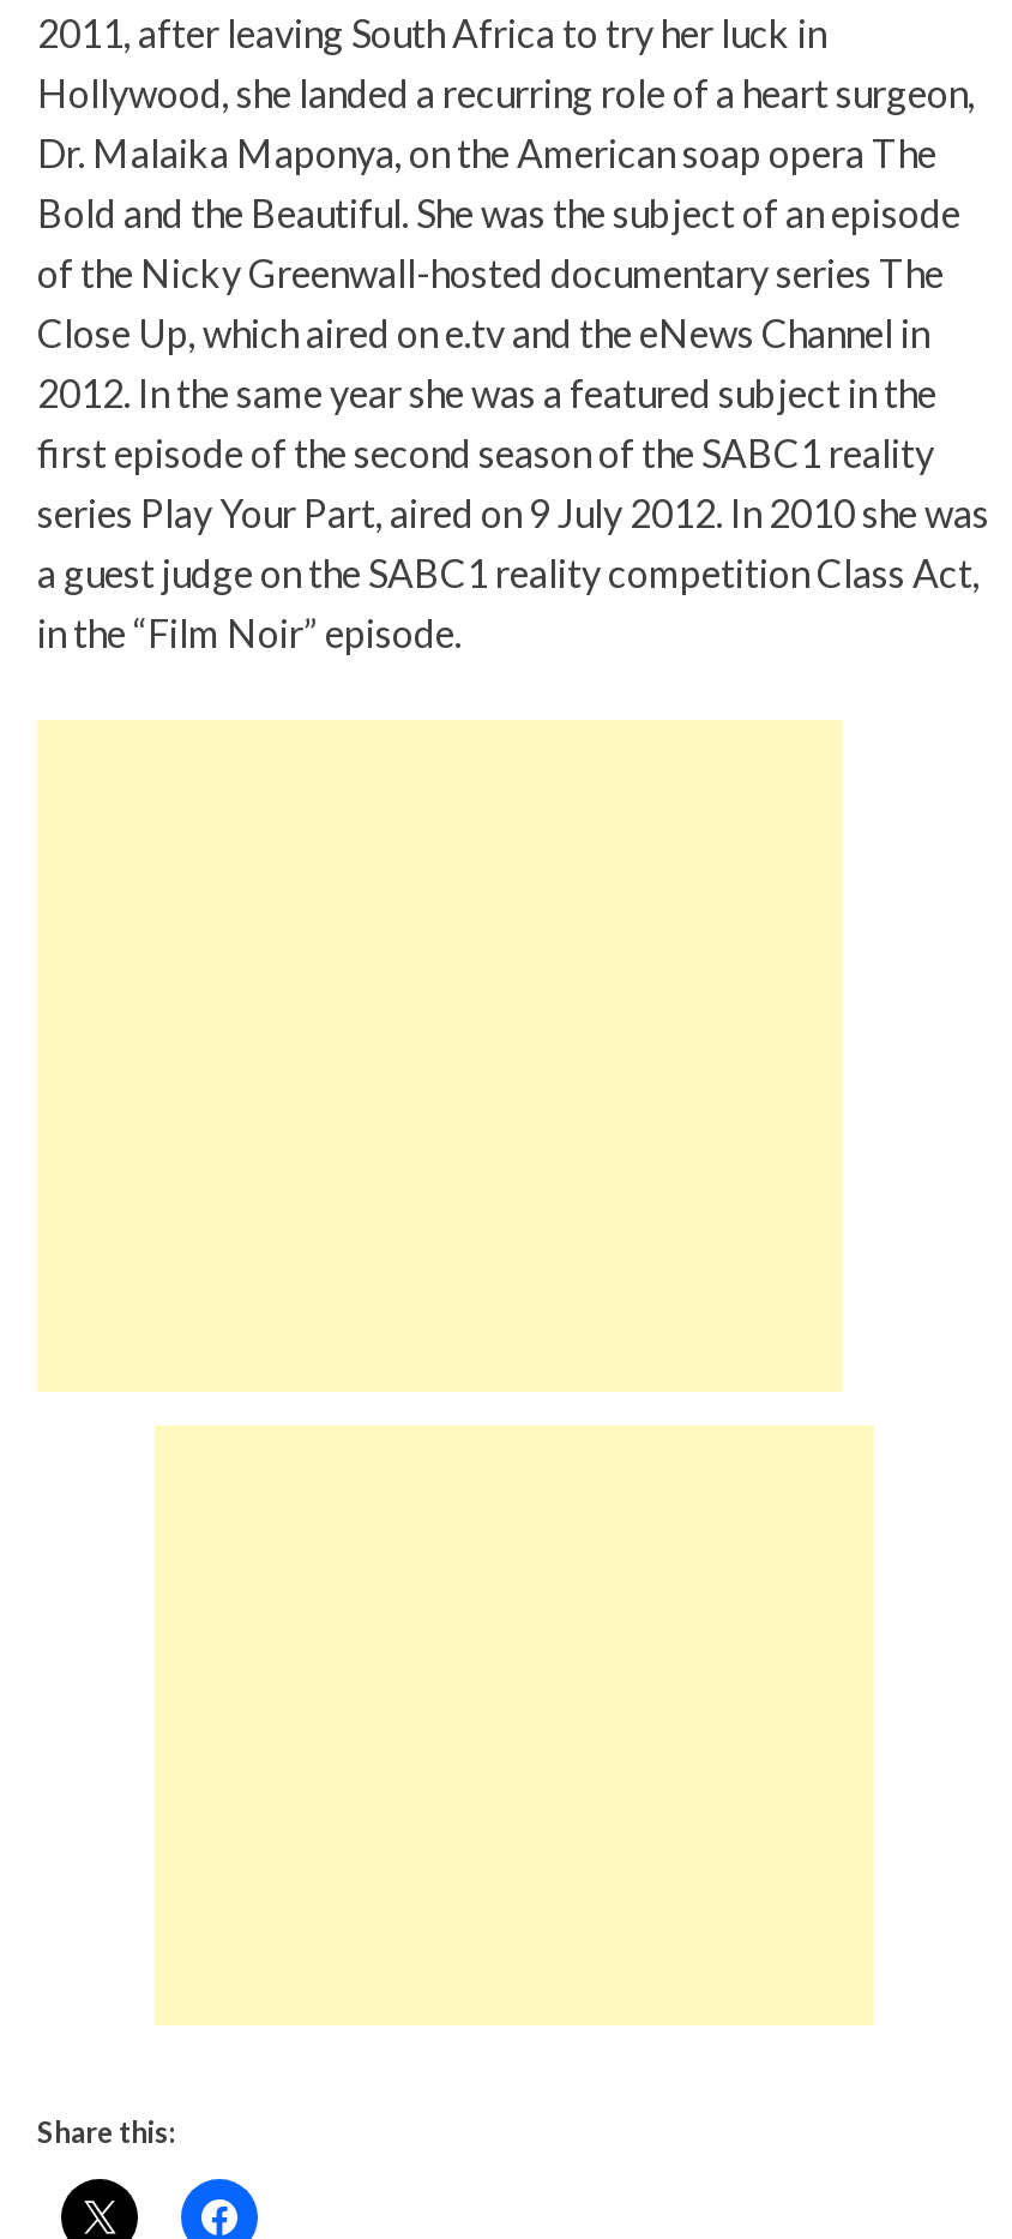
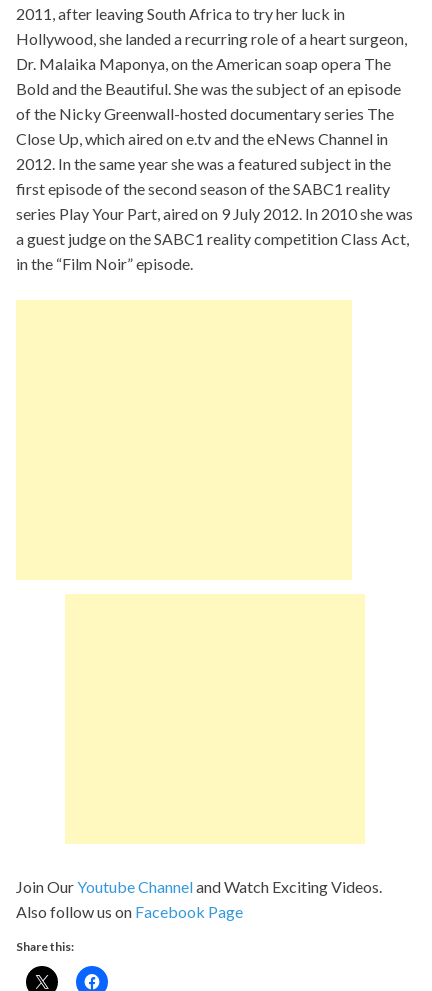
+ Join Our Youtube Channel and Watch Exciting Videos.
+ Also follow us on Facebook Page
